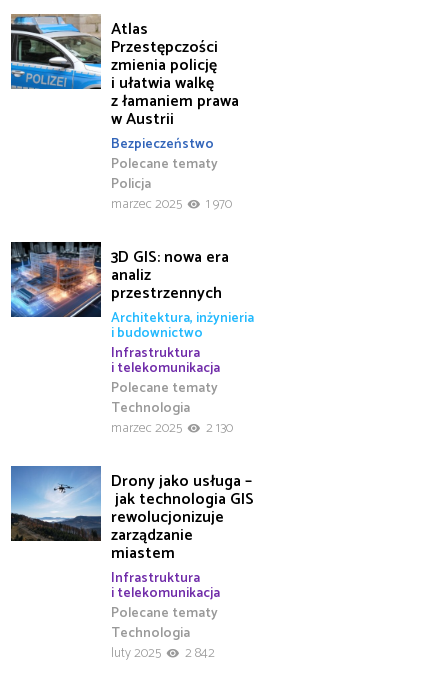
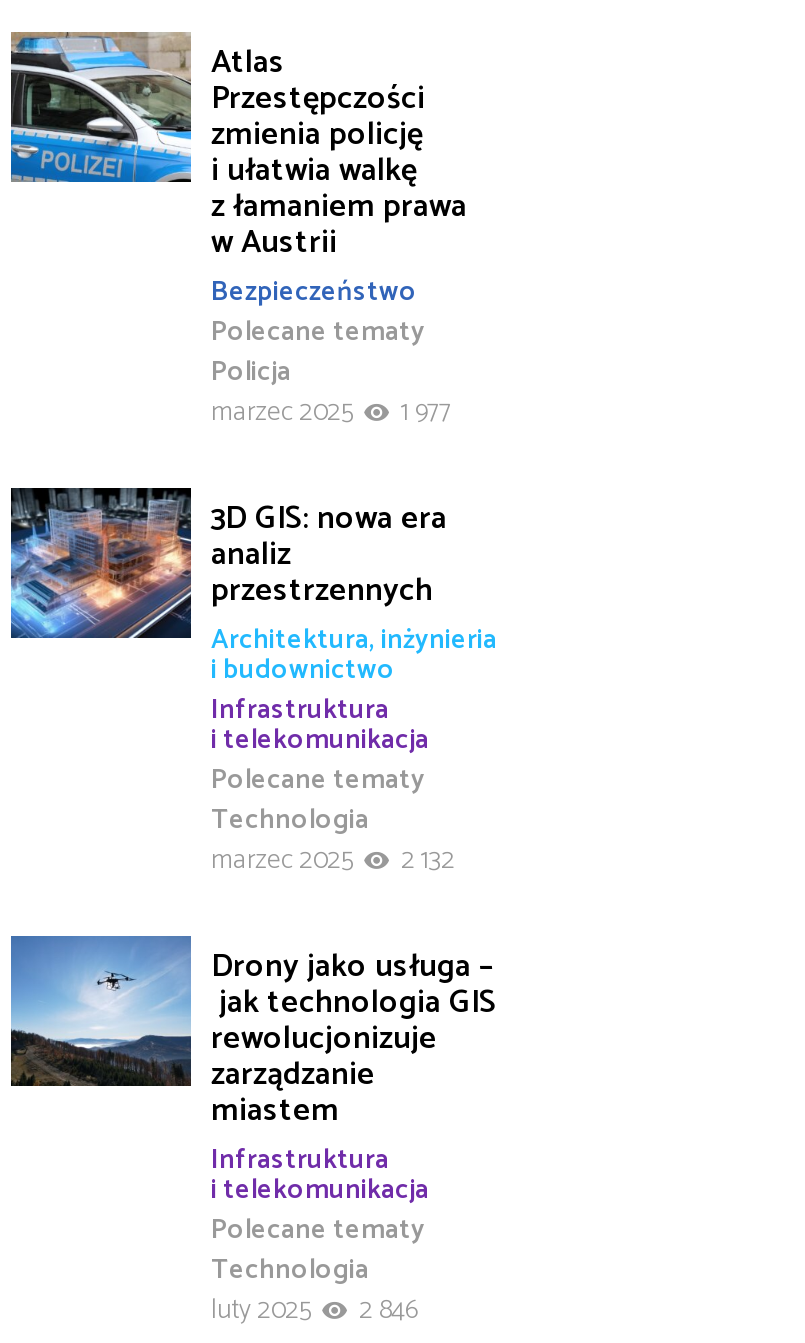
- marzec 2025 1 970
+ marzec 2025 1 977

- marzec 2025 2 130
+ marzec 2025 2 132

- luty 2025 2 842
+ luty 2025 2 846
